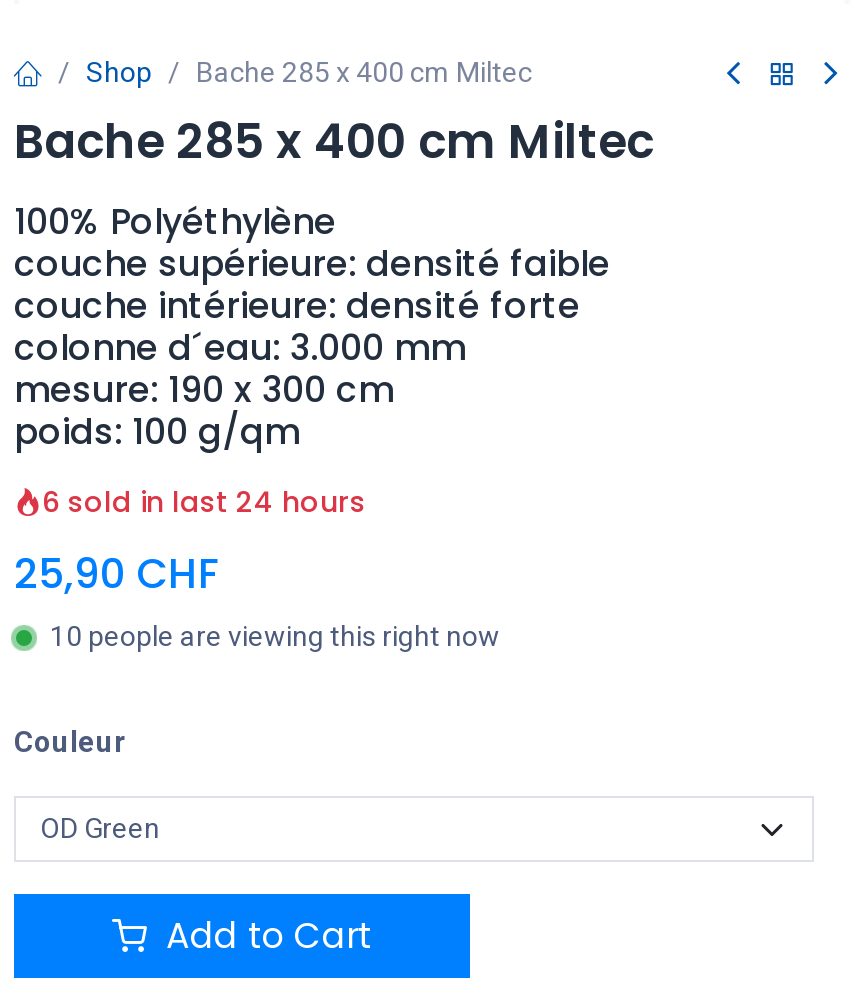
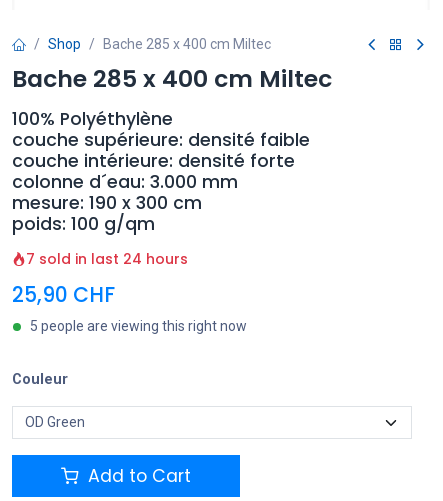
- 6 sold in last 24 hours
+ 7 sold in last 24 hours

- 10 people are viewing this right now
+ 5 people are viewing this right now
